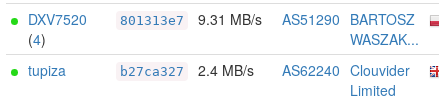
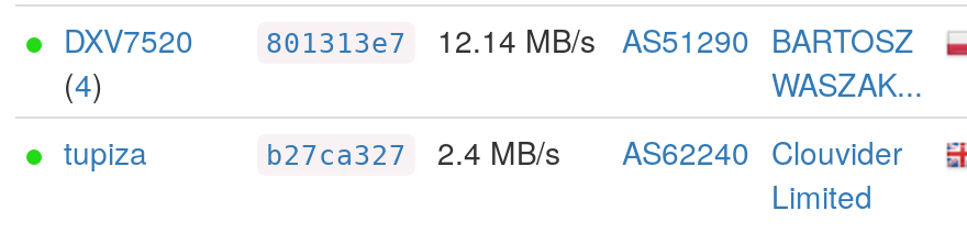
- 9.31 MB/s
- AS51290 BARTOSZ
+ 12.14 MB/s AS51290 BARTOSZ
